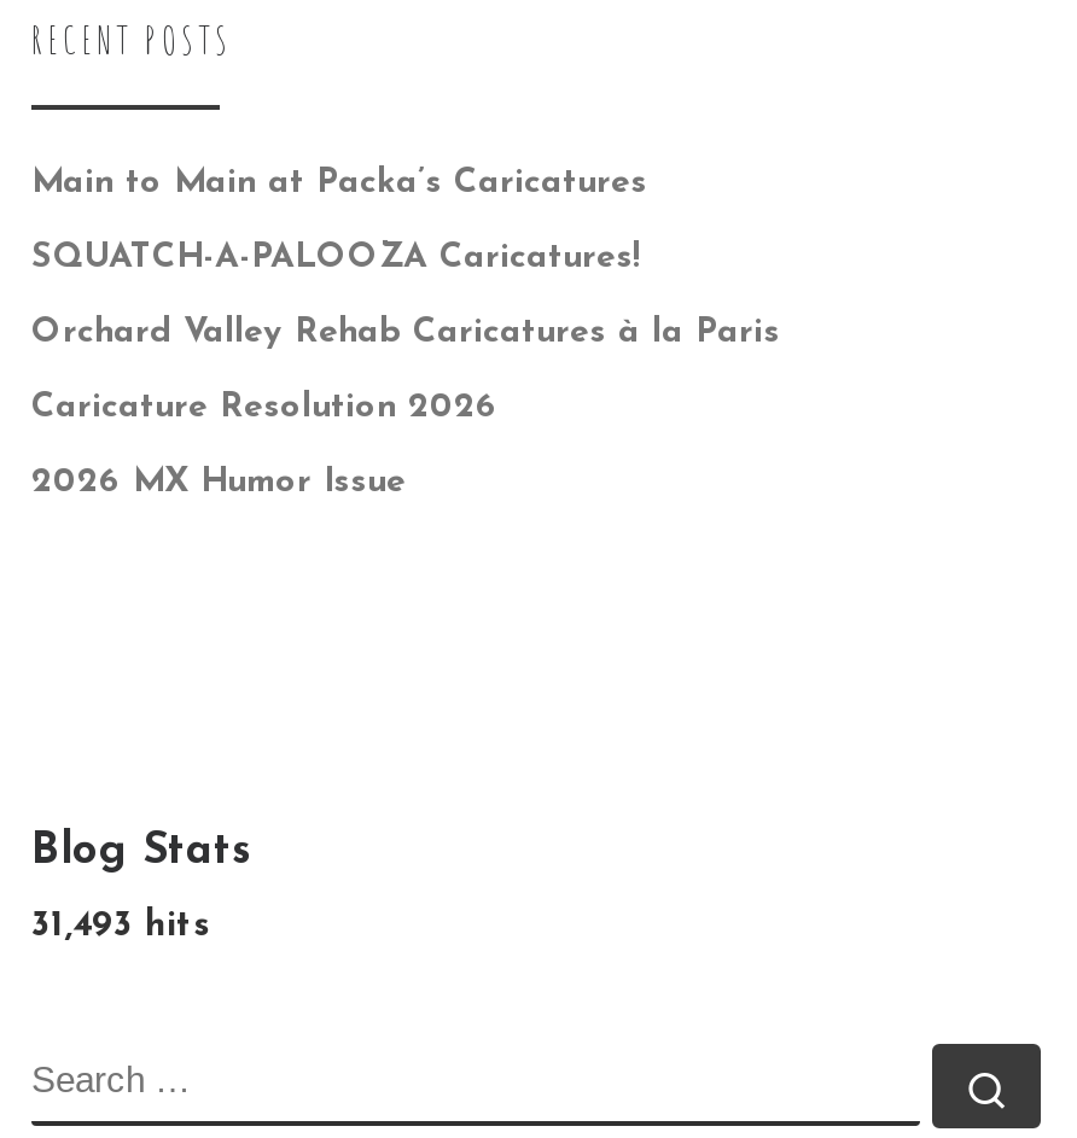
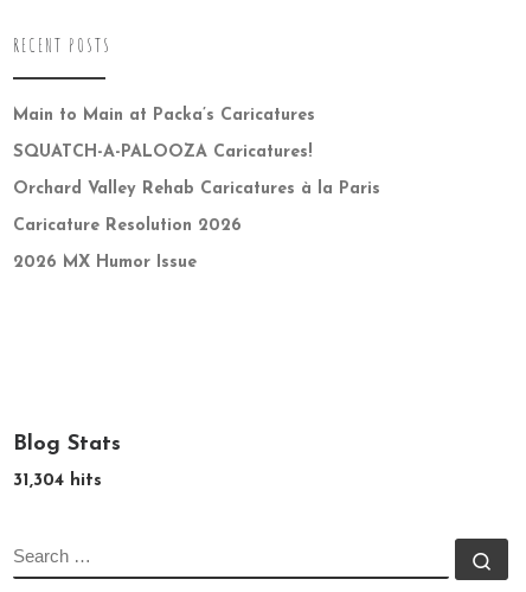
- 31,493 hits
+ 31,304 hits
